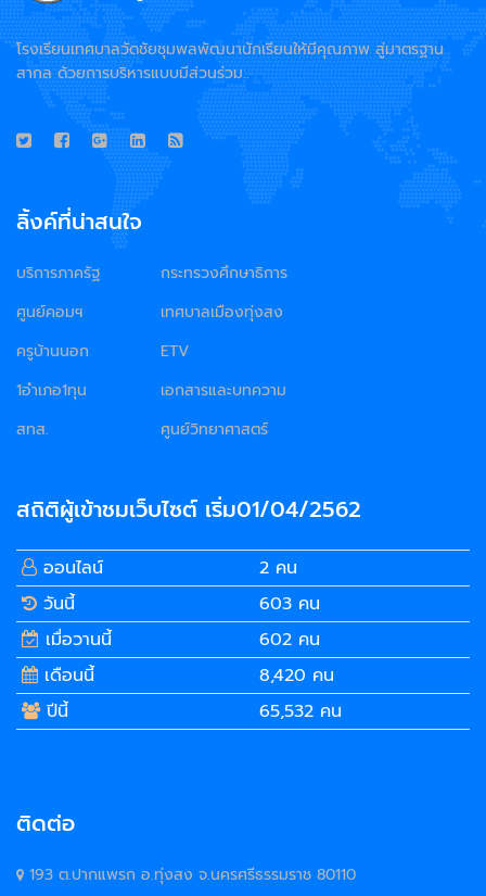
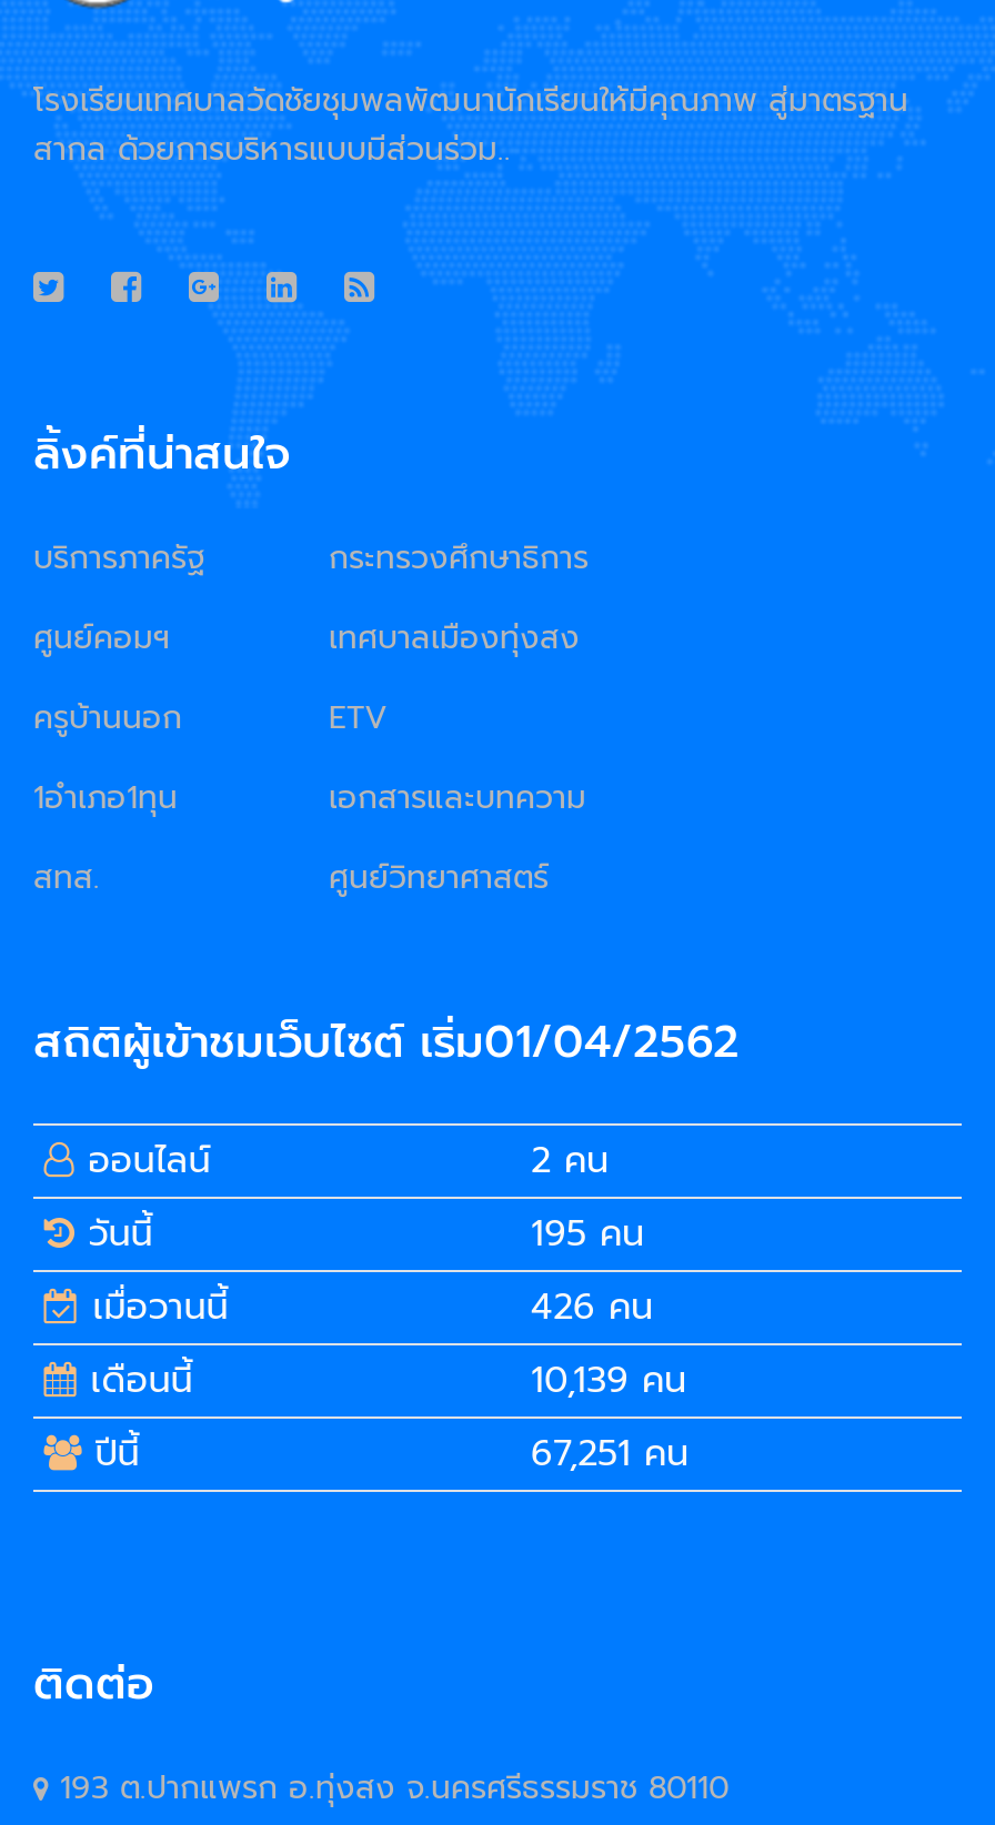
- 603 คน
+ 195 คน

- 602 คน
+ 426 คน

- 8,420 คน
+ 10,139 คน

- 65,532 คน
+ 67,251 คน
